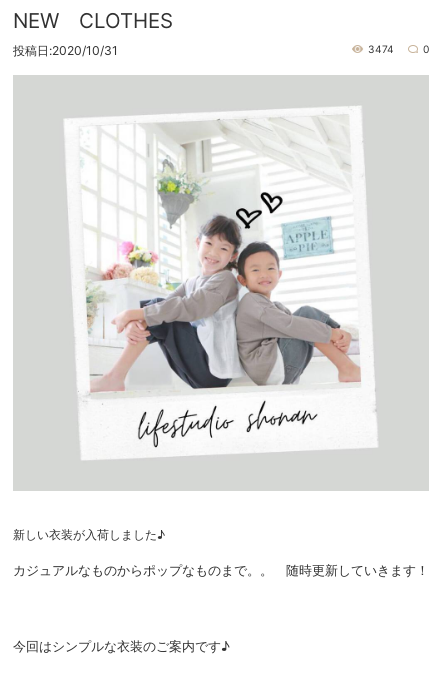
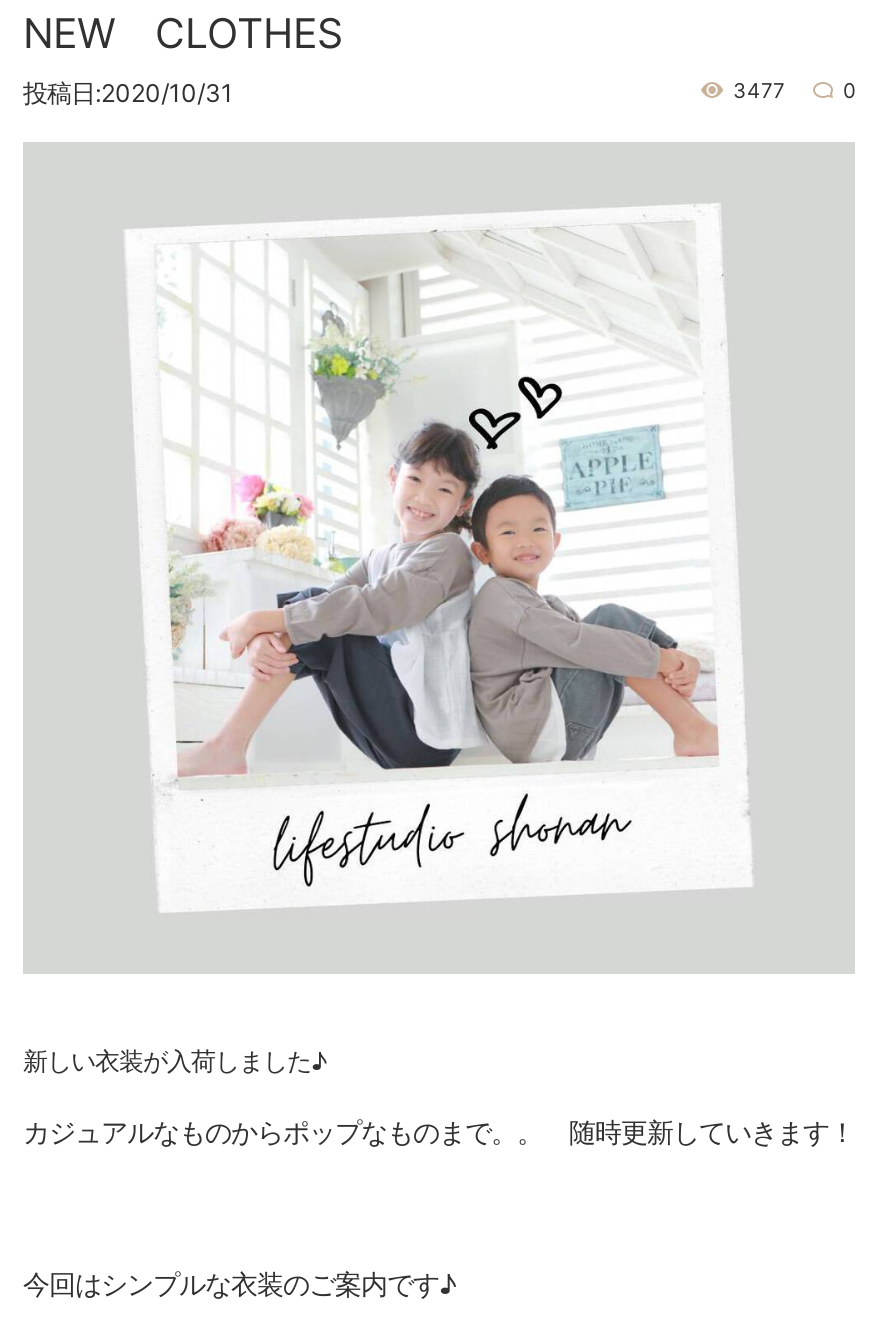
- 3474
+ 3477
